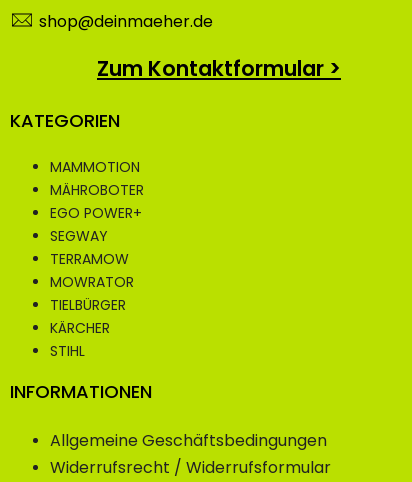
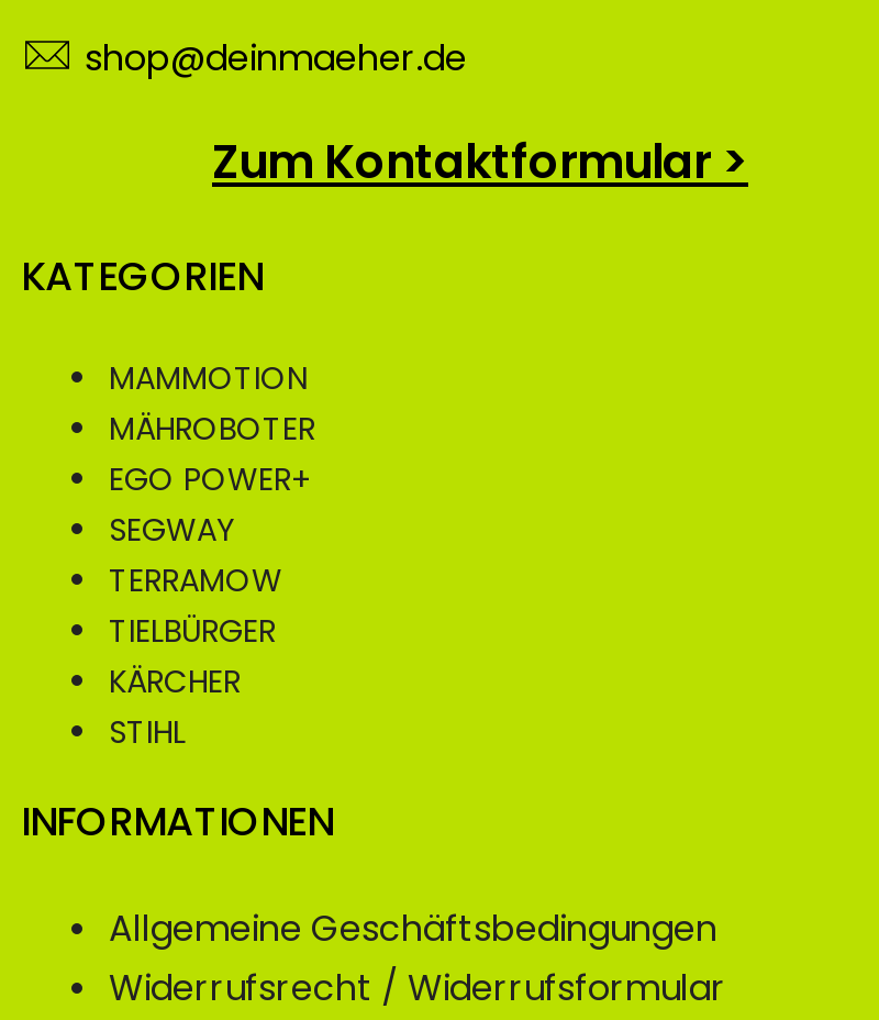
- MOWRATOR
